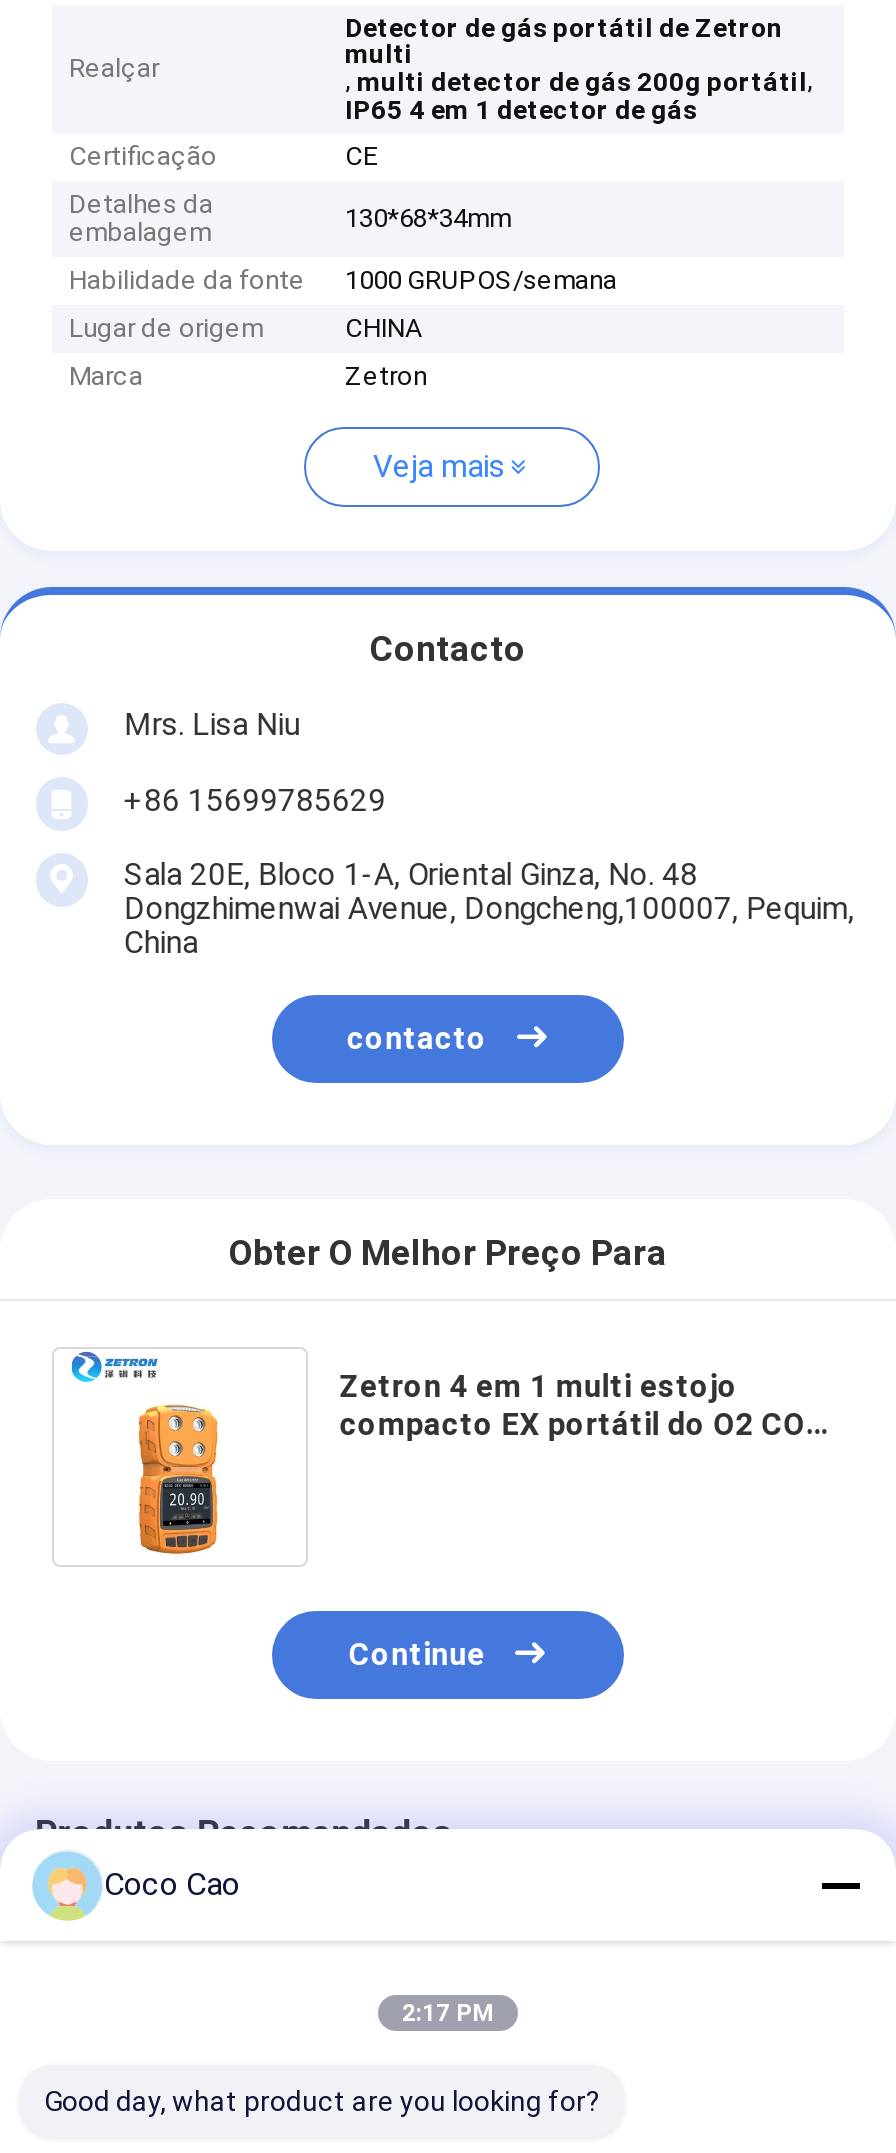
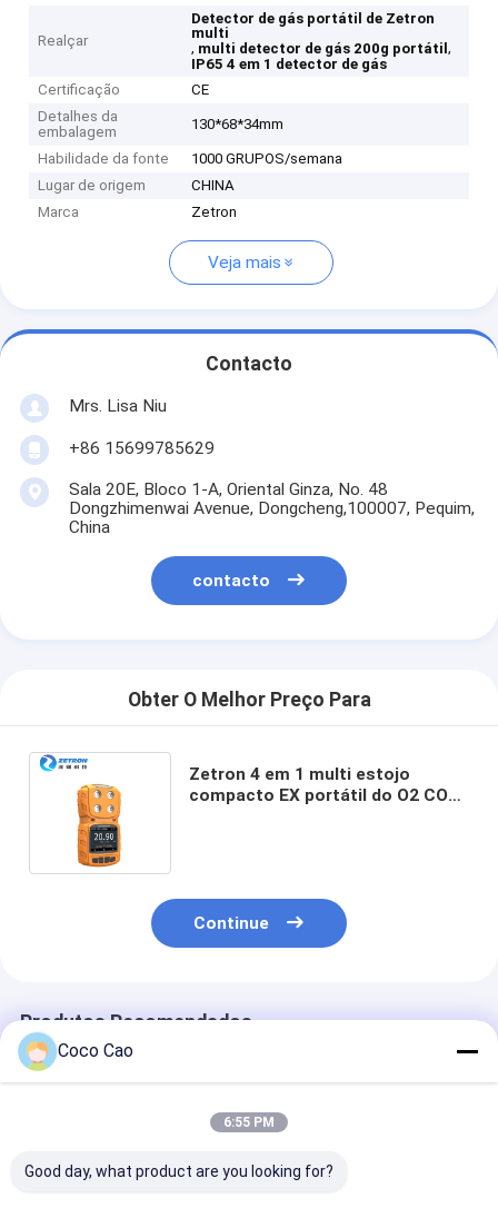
- 2:17 PM
+ 6:55 PM
